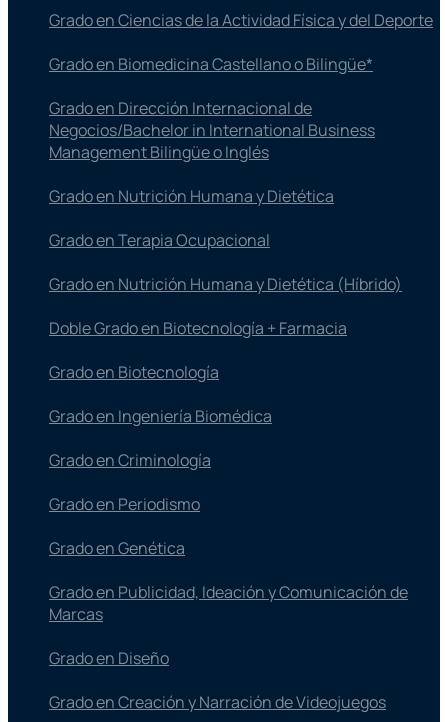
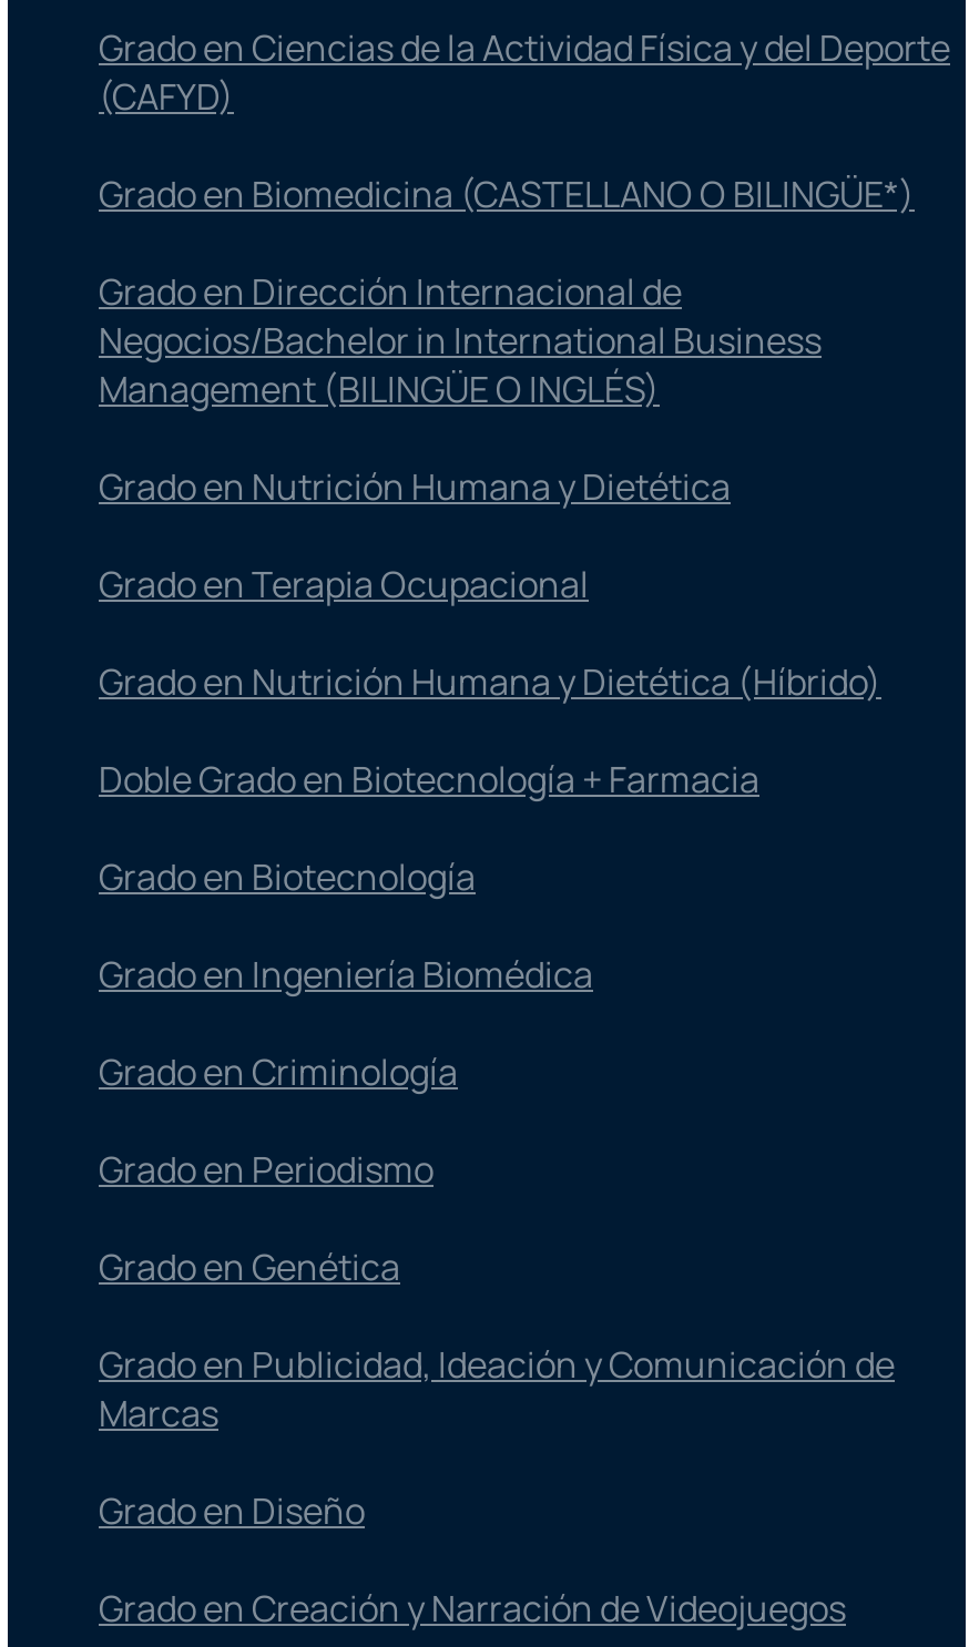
- Grado en Biomedicina Castellano o Bilingüe*
+ (CAFYD)
+ Grado en Biomedicina (CASTELLANO O BILINGÜE*)

- Management Bilingüe o Inglés
+ Management (BILINGÜE O INGLÉS)
